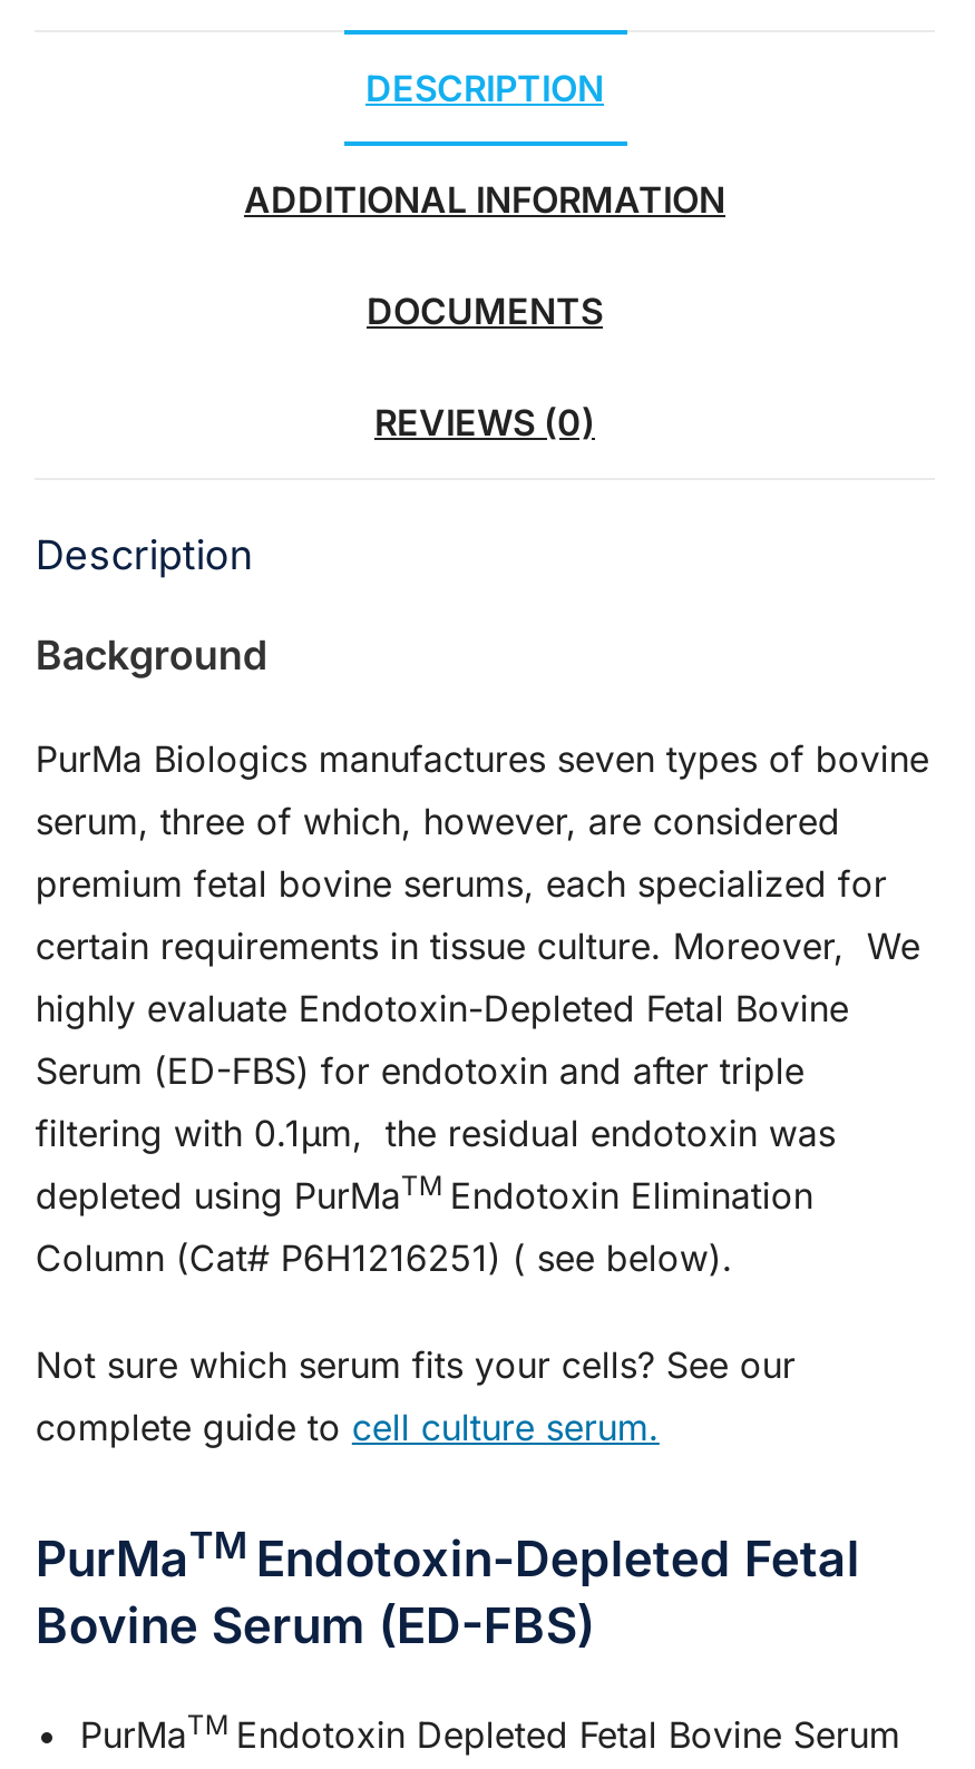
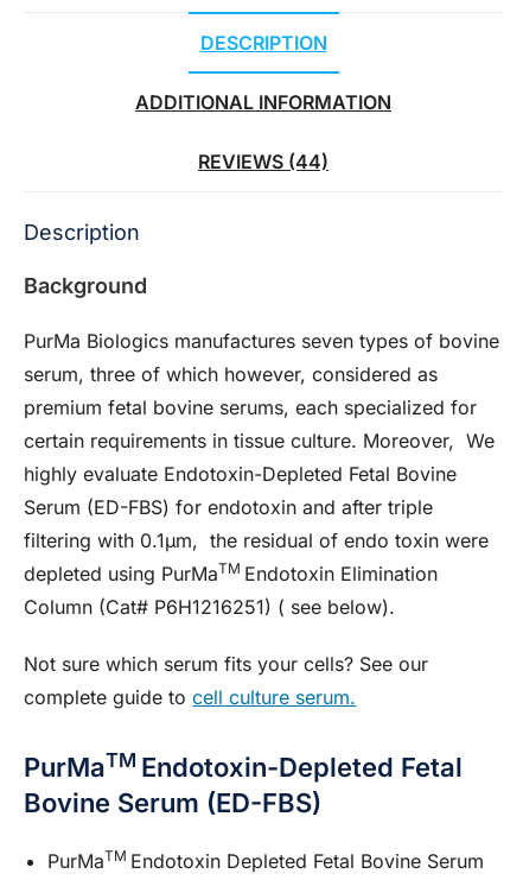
- DOCUMENTS
- REVIEWS (0)
+ REVIEWS (44)

- serum, three of which, however, are considered
+ serum, three of which however, considered as

- filtering with 0.1µm, the residual endotoxin was
+ filtering with 0.1µm, the residual of endo toxin were
